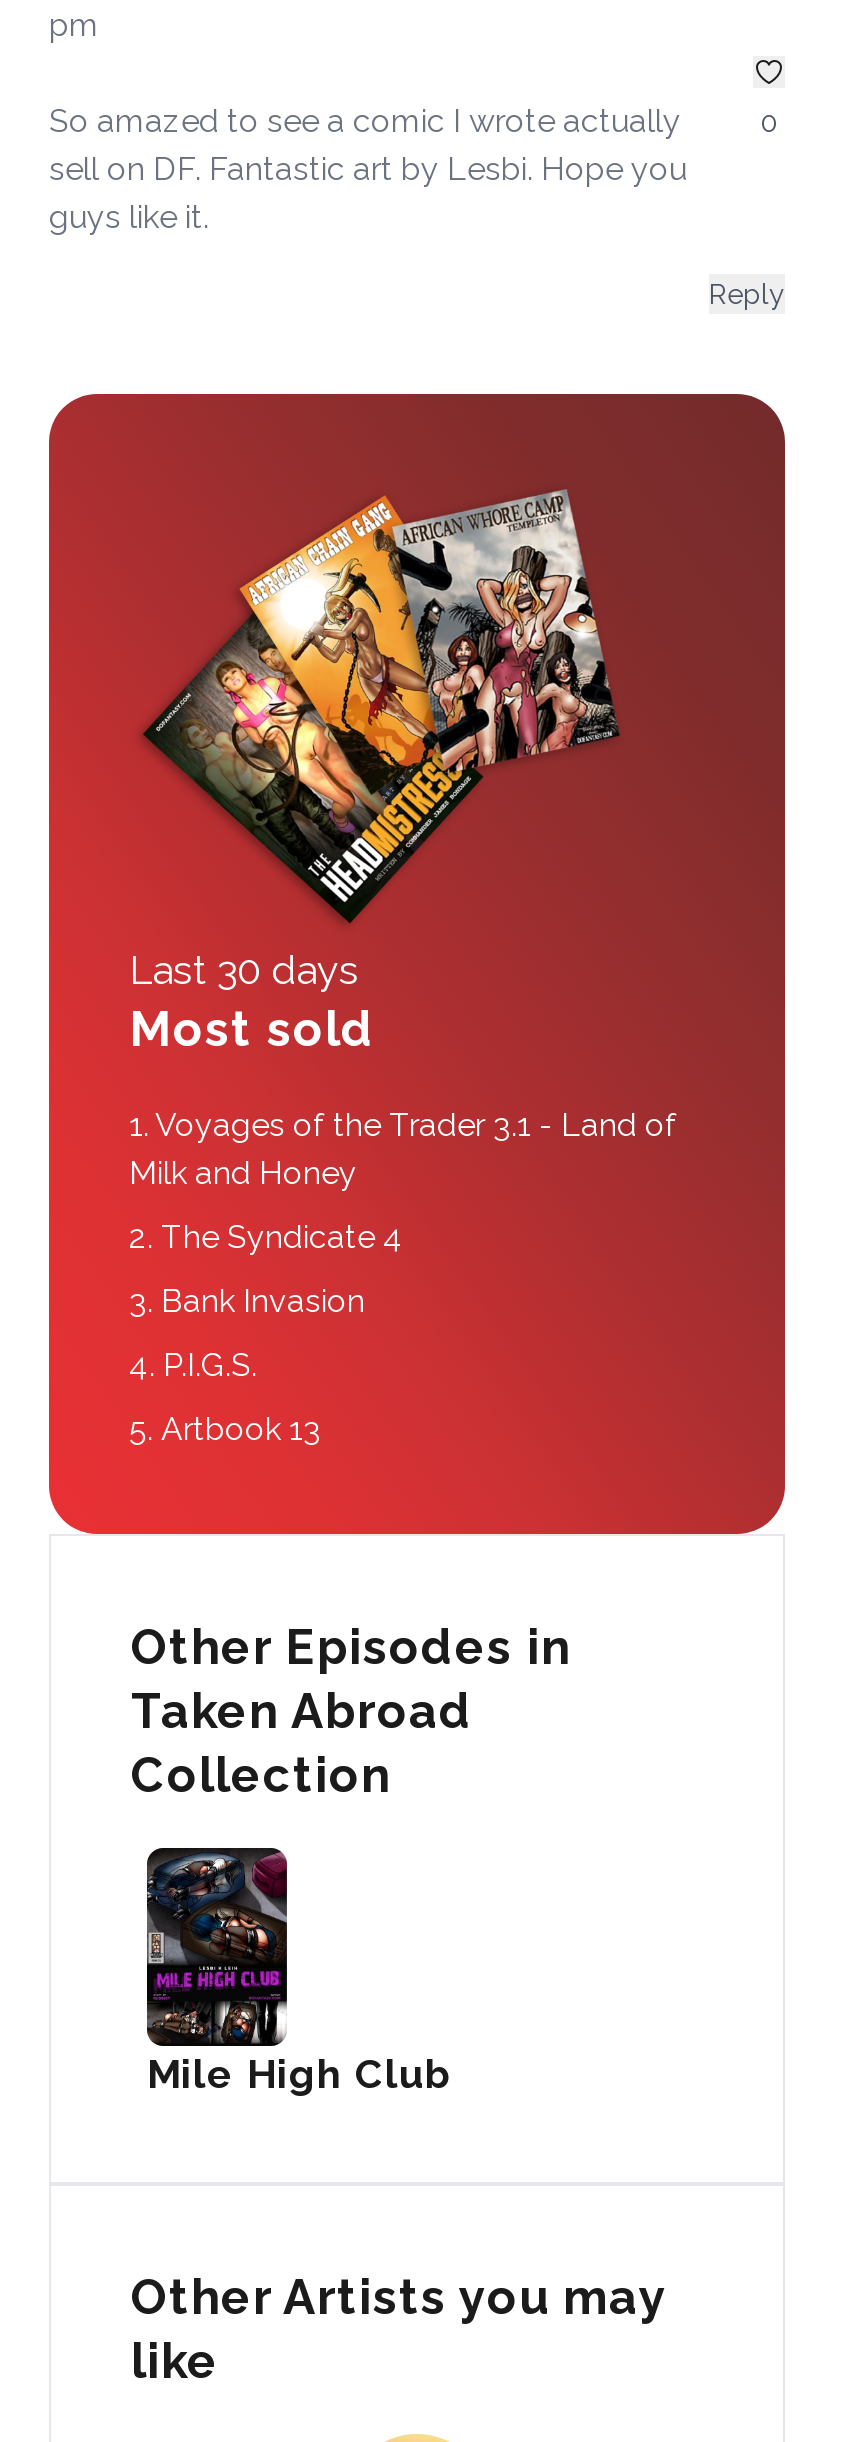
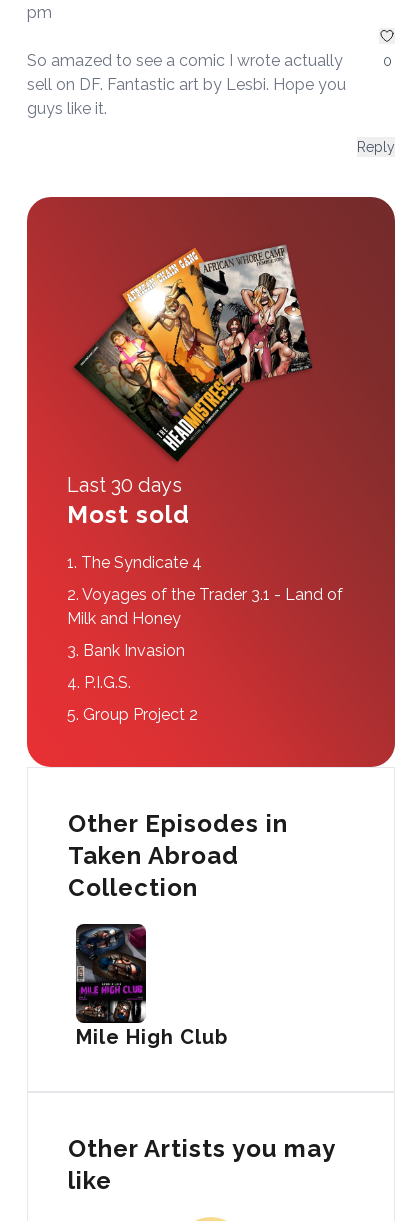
- 1. Voyages of the Trader 3.1 - Land of
+ 1. The Syndicate 4
+ 2. Voyages of the Trader 3.1 - Land of

moved down: Milk and Honey

- 2. The Syndicate 4

- 5. Artbook 13
+ 5. Group Project 2
